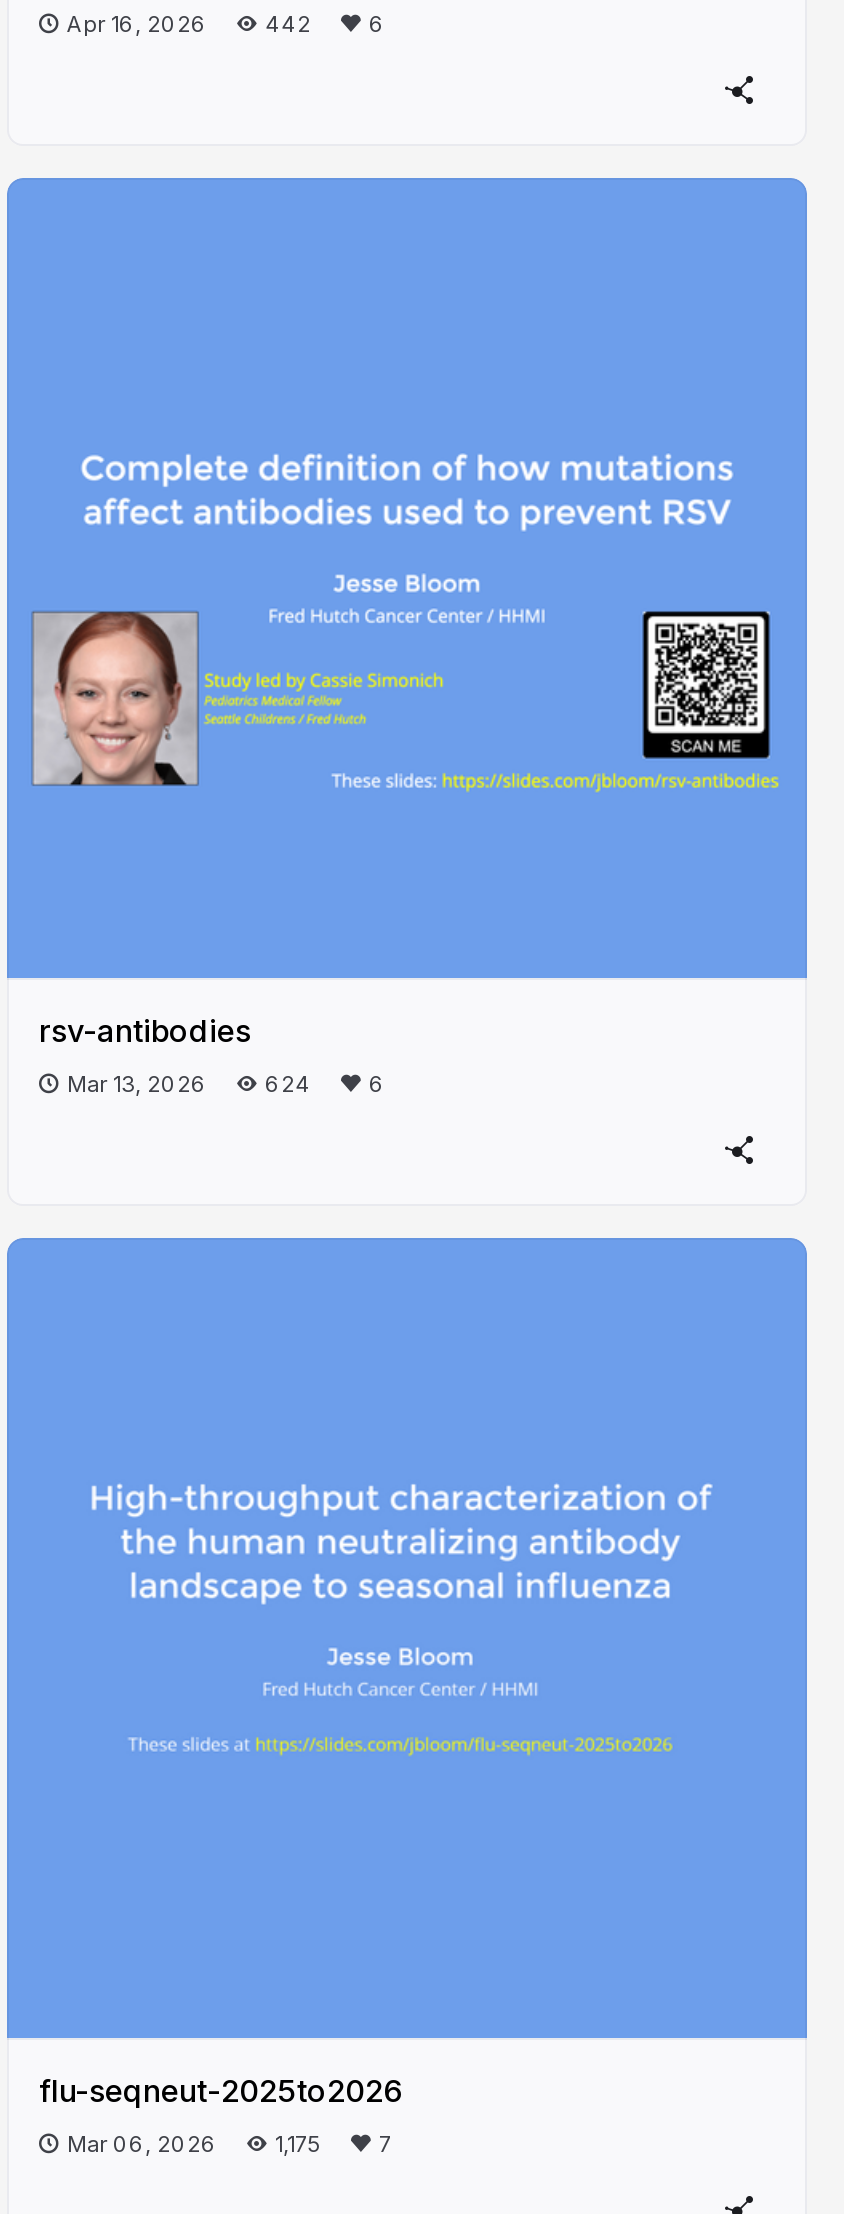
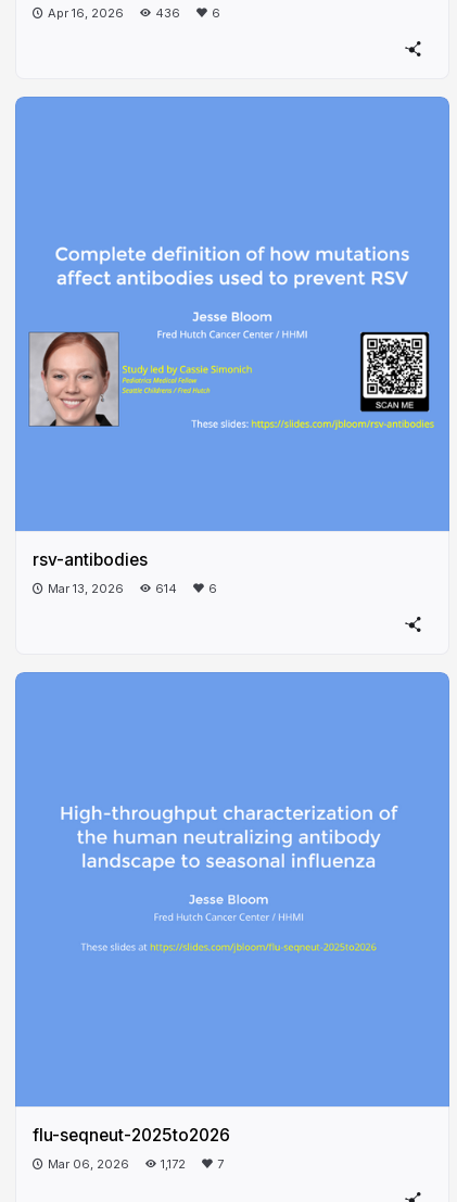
- 442
+ 436

- 624
+ 614

- 1,175
+ 1,172
